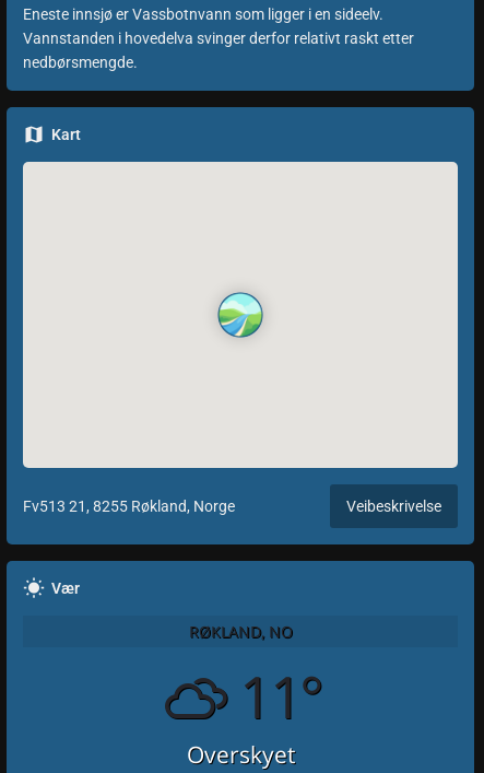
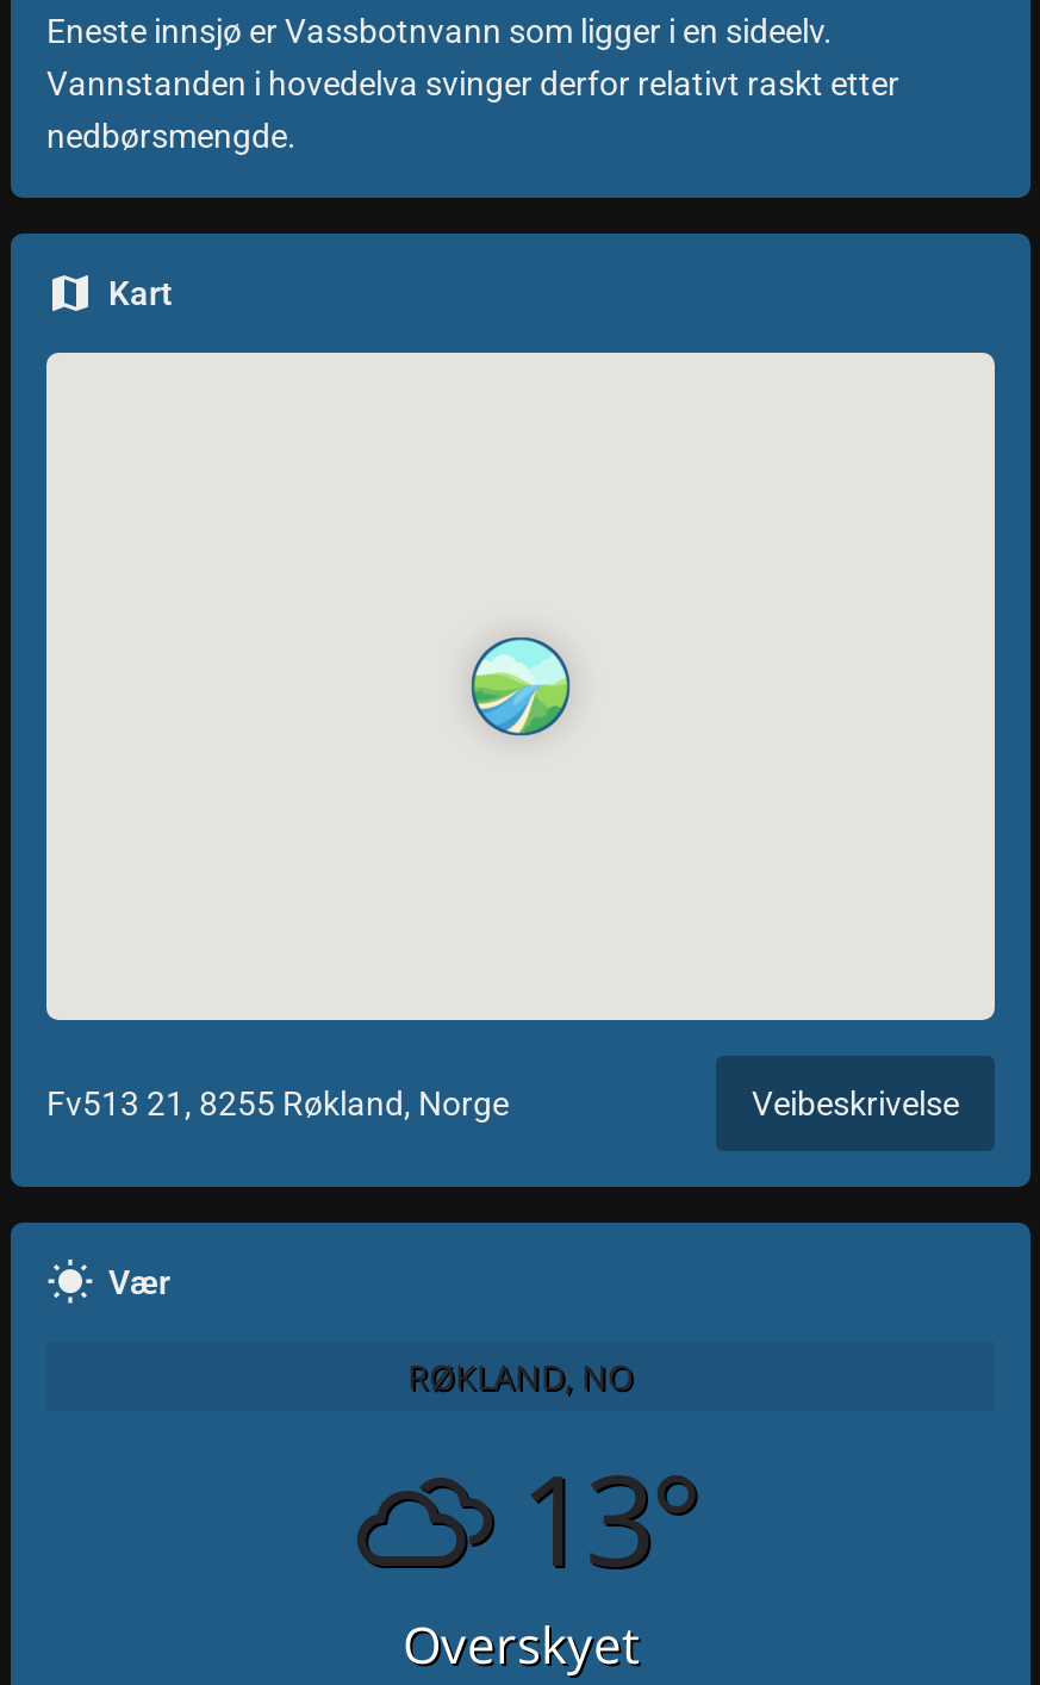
- 11°
+ 13°
